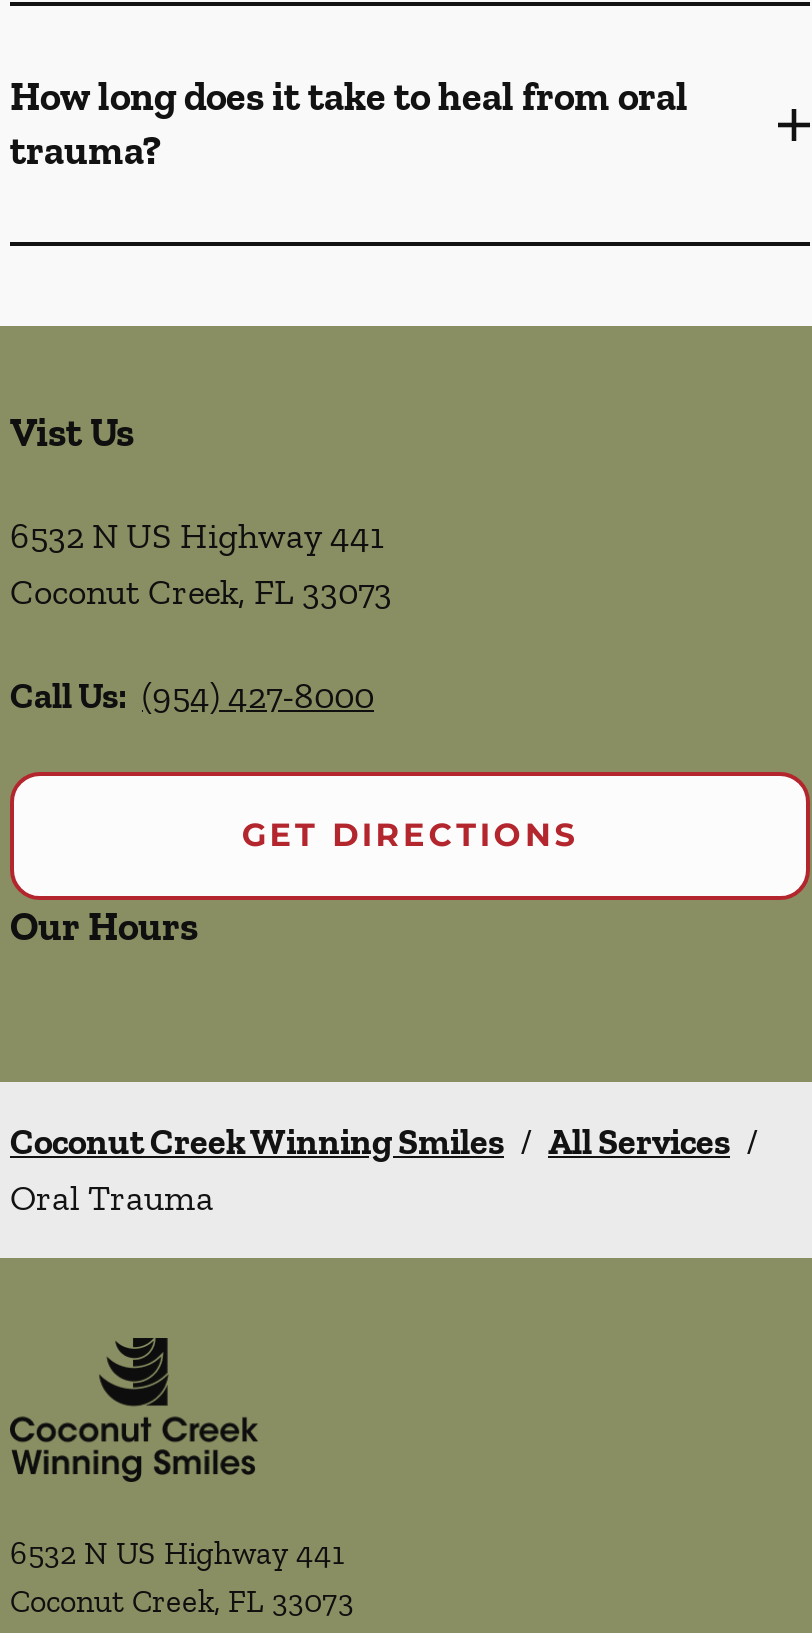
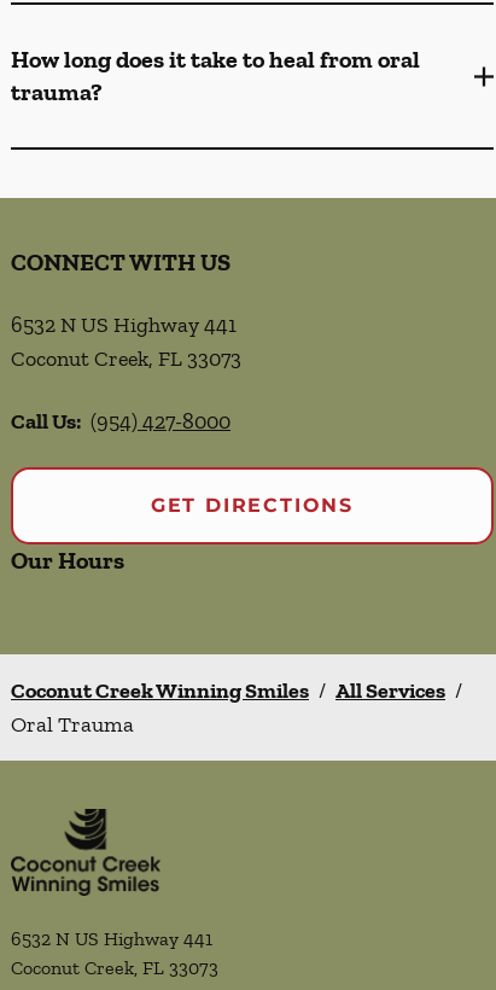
- Vist Us
+ CONNECT WITH US
